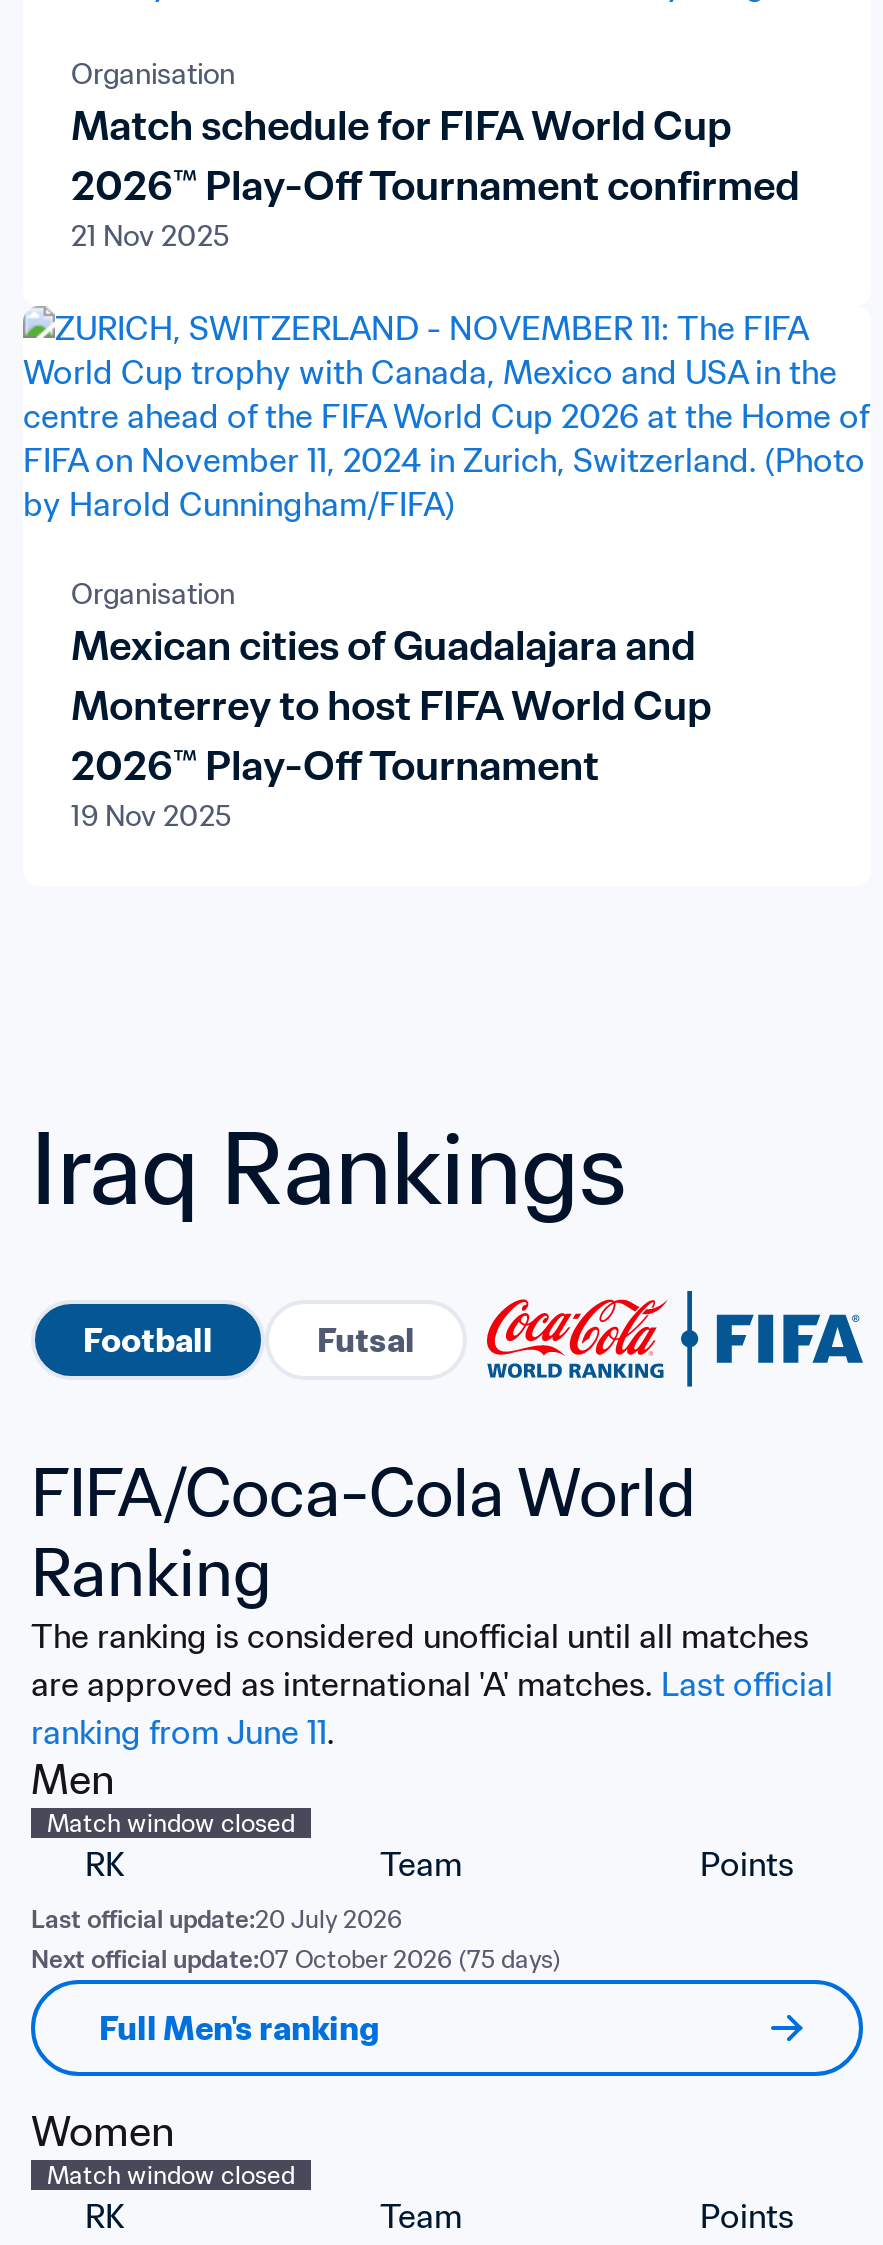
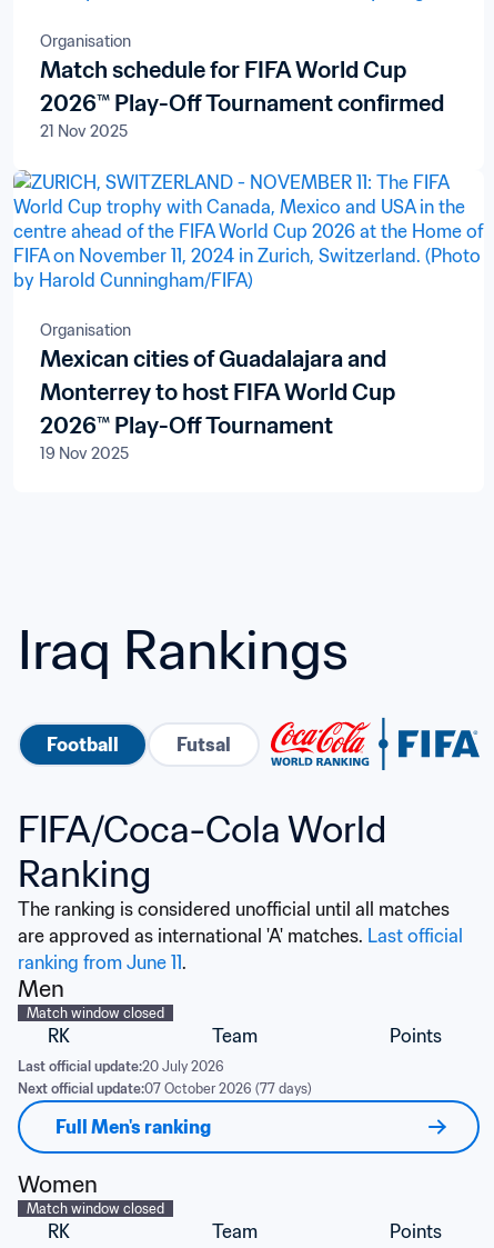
- Next official update:07 October 2026 (75 days)
+ Next official update:07 October 2026 (77 days)
